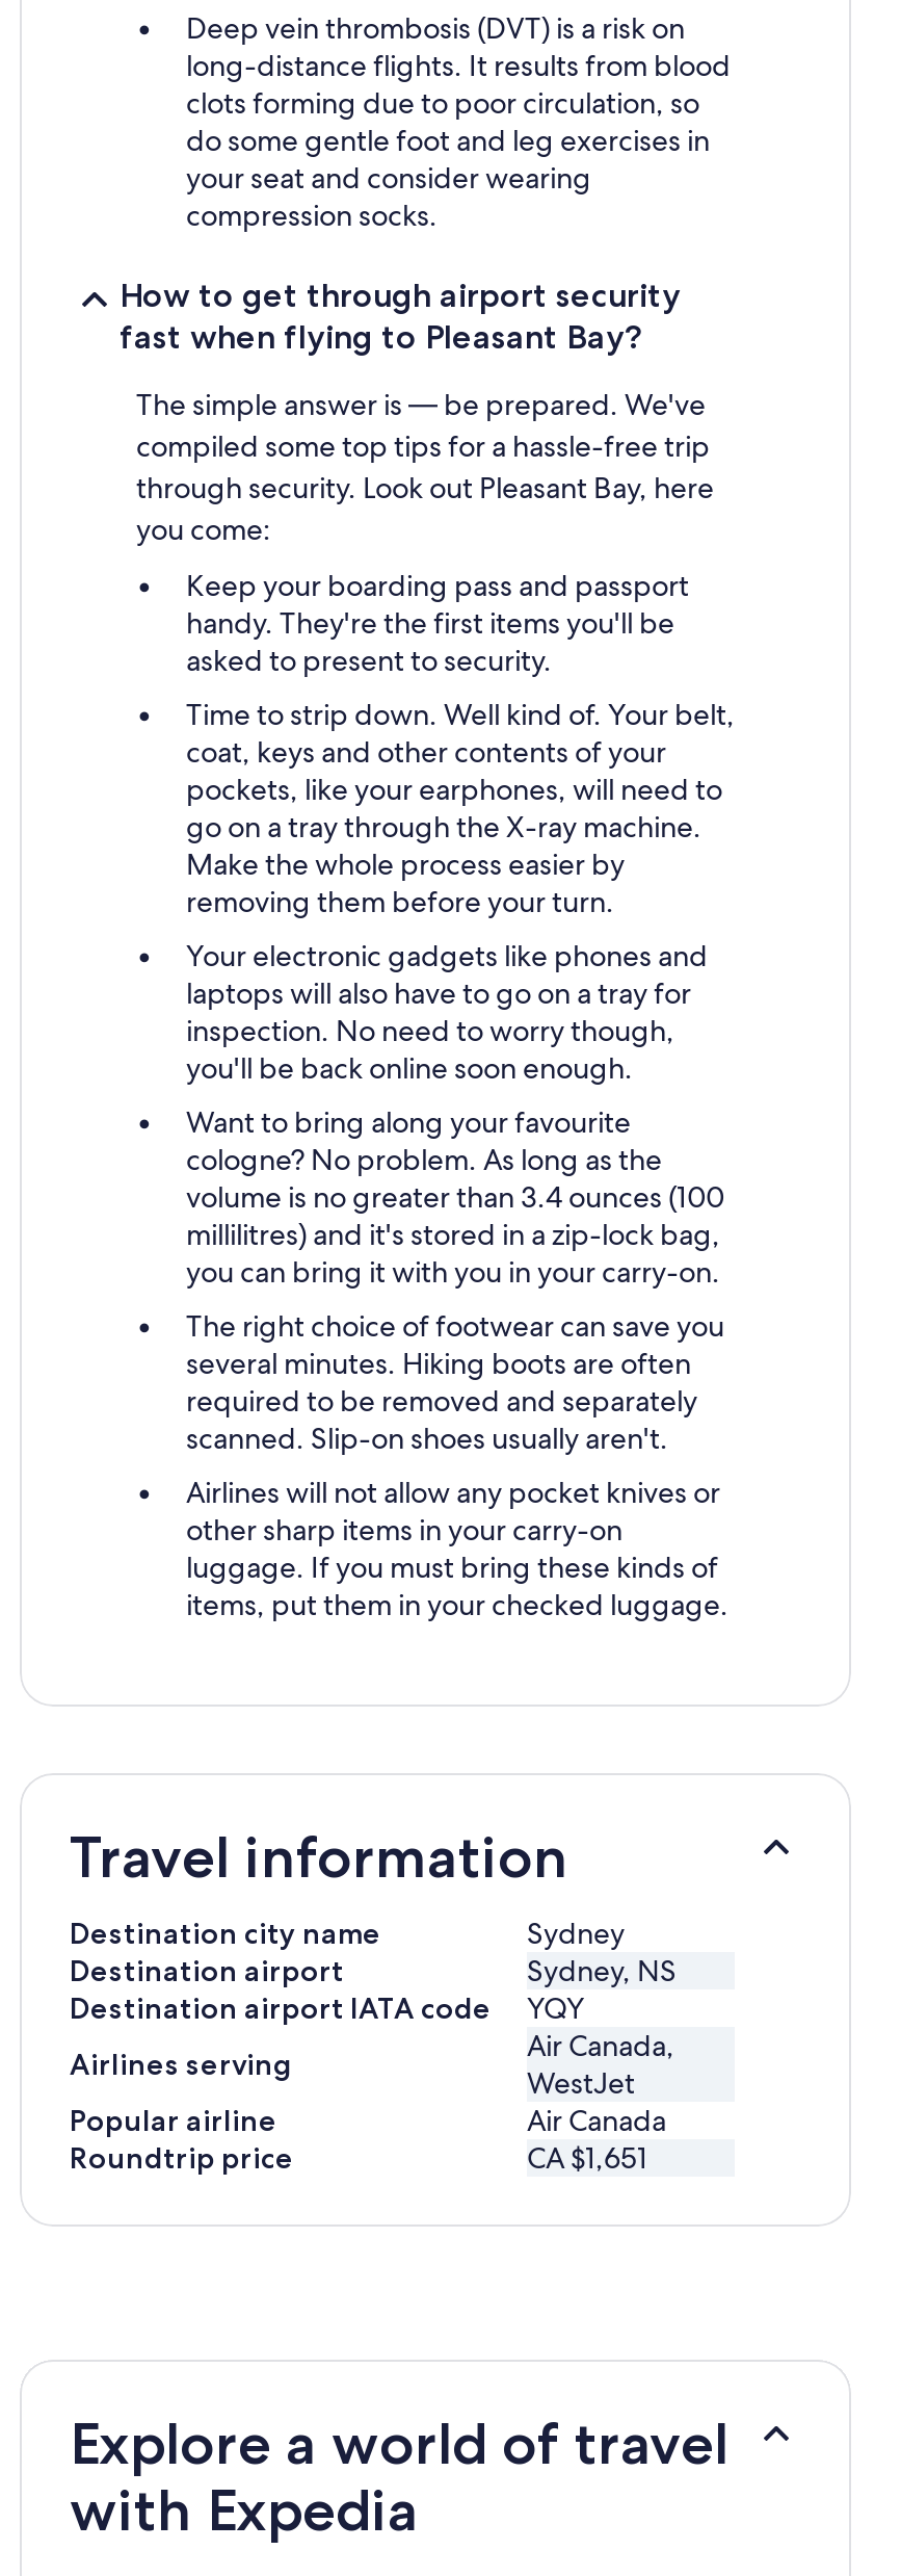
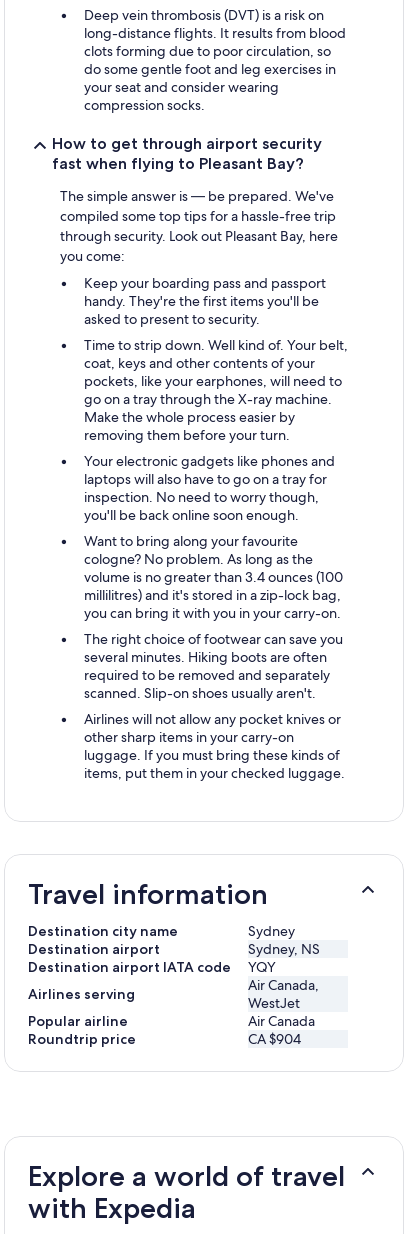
- CA $1,651
+ CA $904
